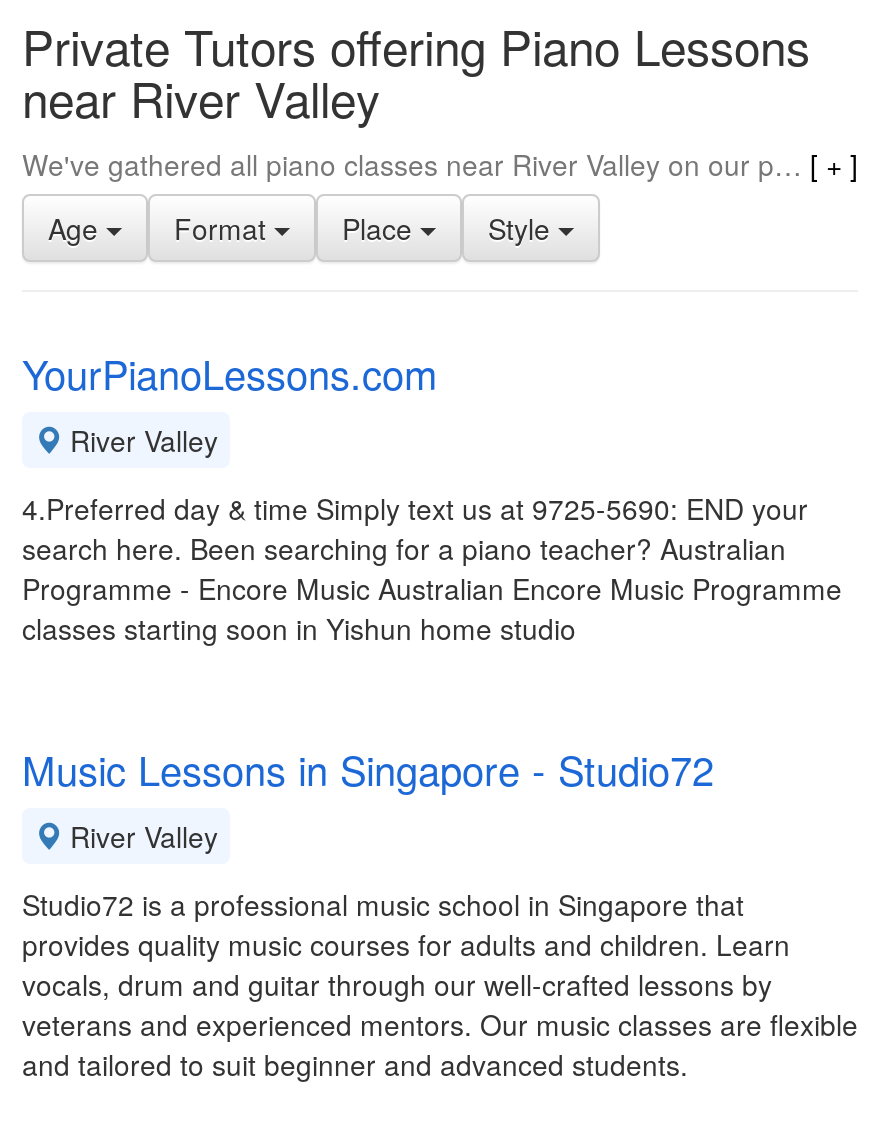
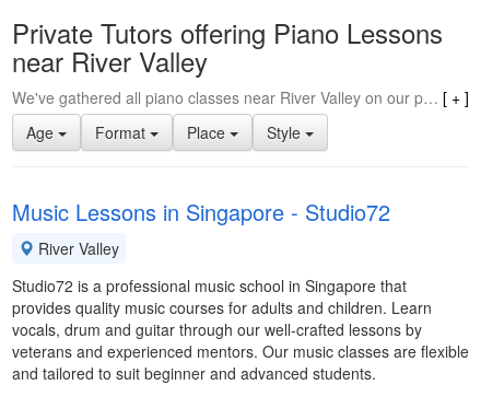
- YourPianoLessons.com
- River Valley
- 4.Preferred day & time Simply text us at 9725-5690: END your
- search here. Been searching for a piano teacher? Australian
- Programme - Encore Music Australian Encore Music Programme
- classes starting soon in Yishun home studio
